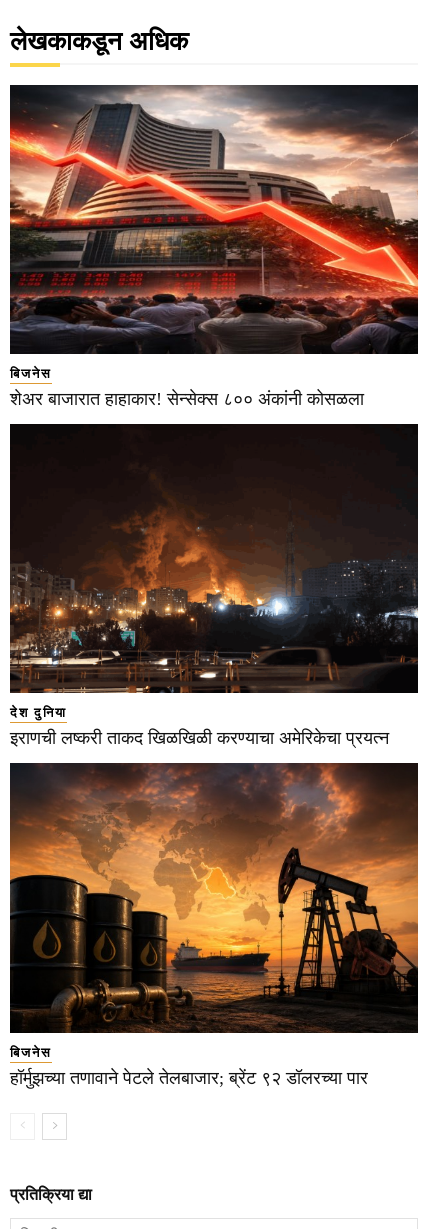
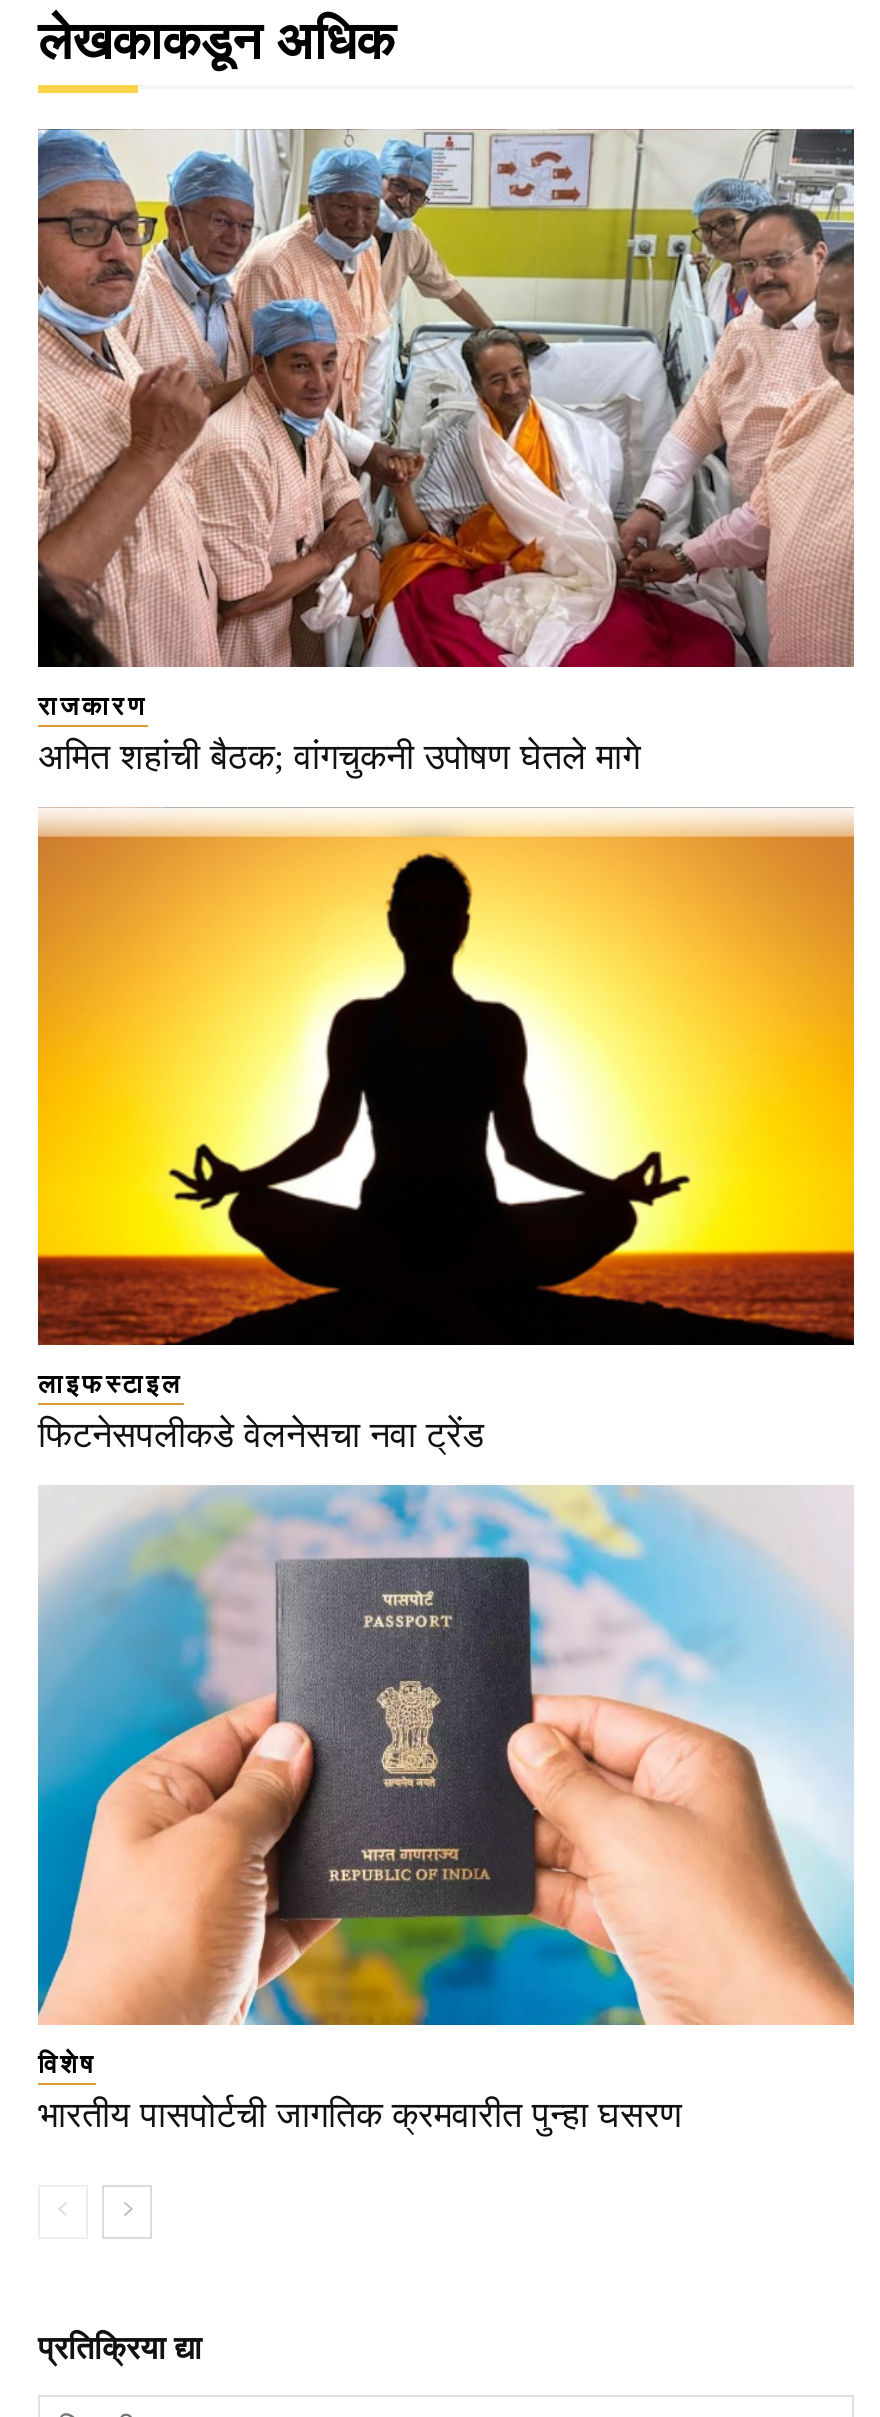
- [image]
- बिजनेस
- शेअर बाजारात हाहाकार! सेन्सेक्स ८०० अंकांनी कोसळला
+ [image]
+ राजकारण
+ अमित शहांची बैठक; वांगचुकनी उपोषण घेतले मागे

- [image]
- देश दुनिया
- इराणची लष्करी ताकद खिळखिळी करण्याचा अमेरिकेचा प्रयत्न
+ [image]
+ लाइफस्टाइल
+ फिटनेसपलीकडे वेलनेसचा नवा ट्रेंड

- [image]
- बिजनेस
- हॉर्मुझच्या तणावाने पेटले तेलबाजार; ब्रेंट ९२ डॉलरच्या पार
+ [image]
+ विशेष
+ भारतीय पासपोर्टची जागतिक क्रमवारीत पुन्हा घसरण
